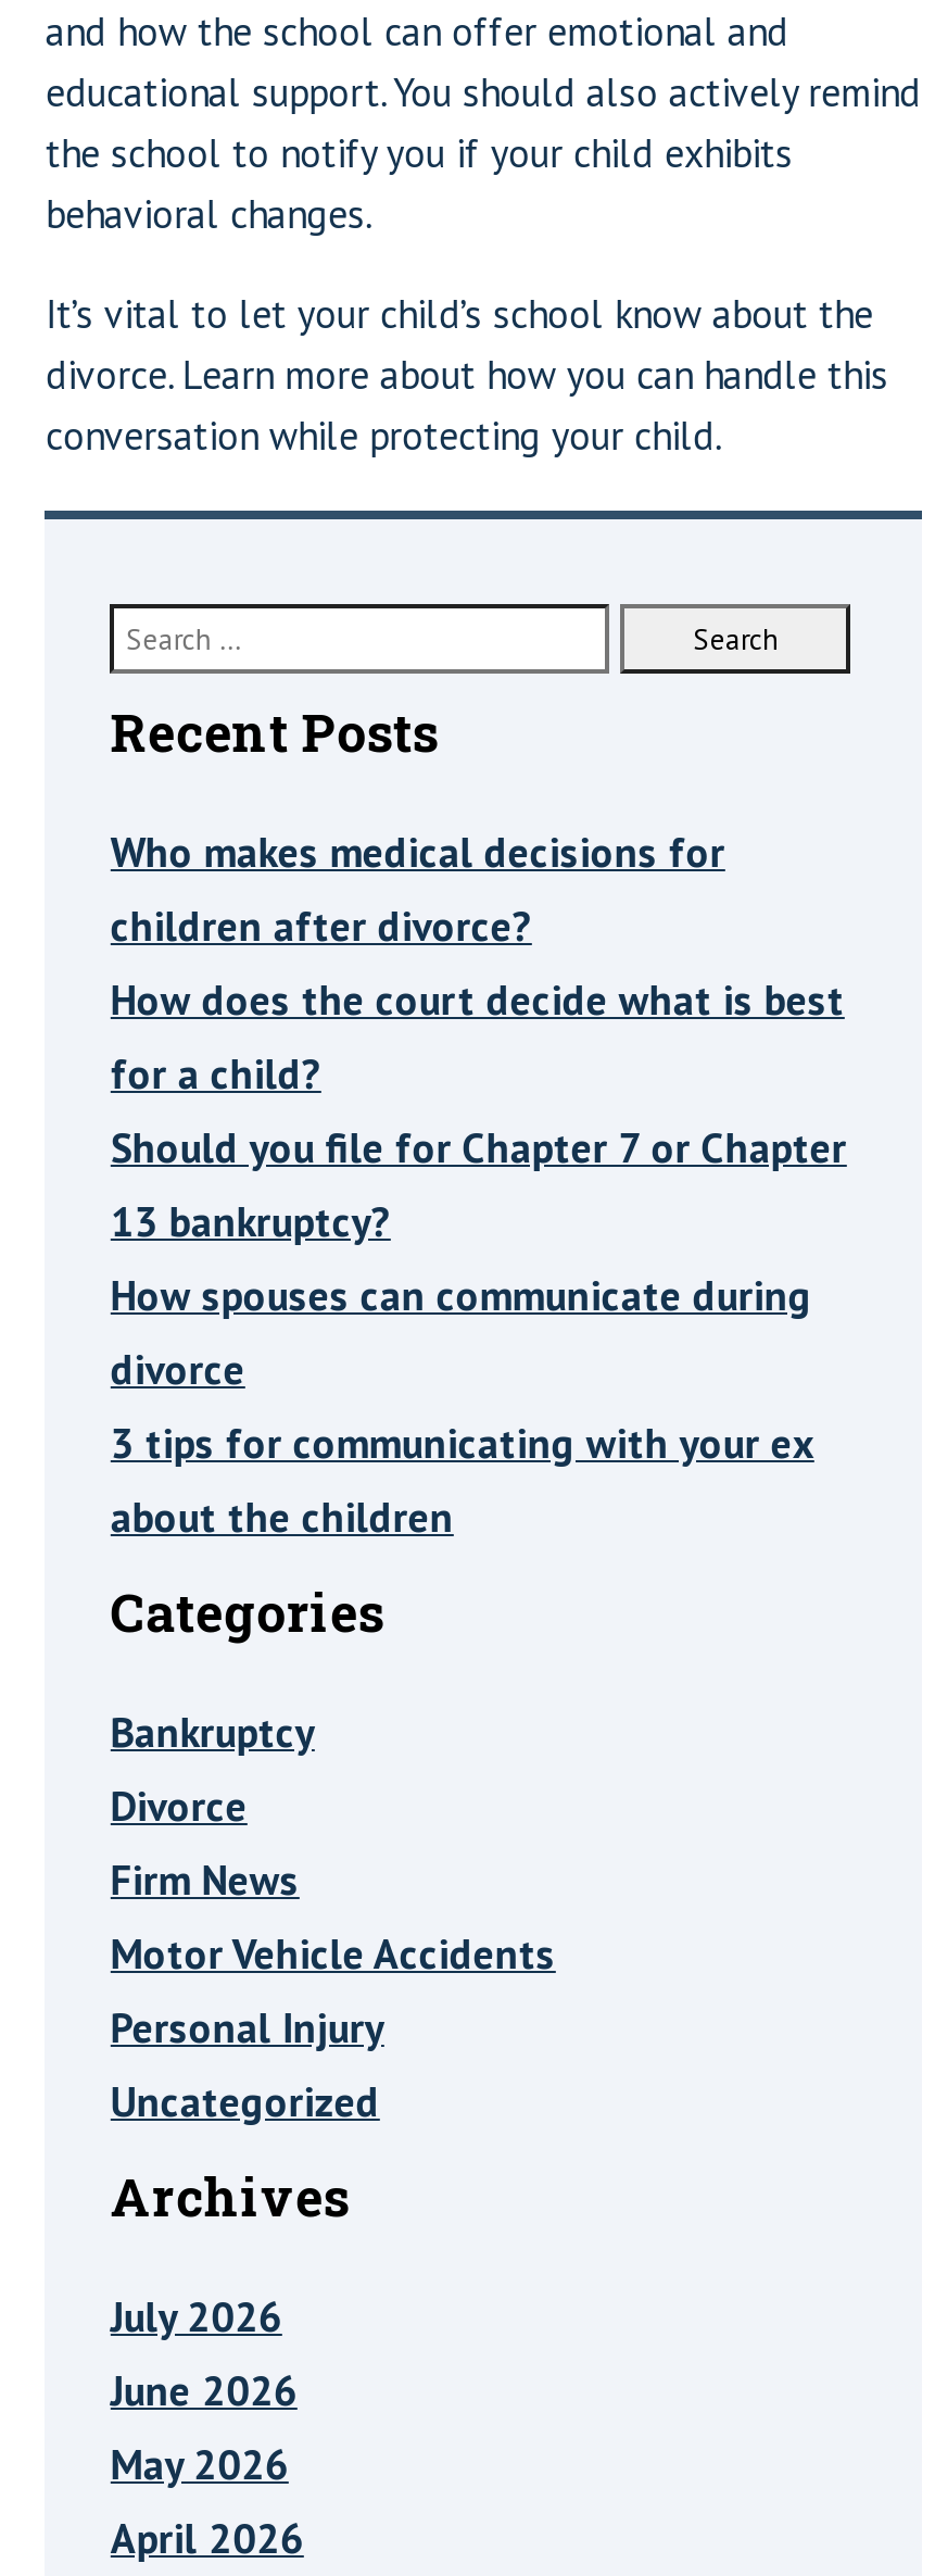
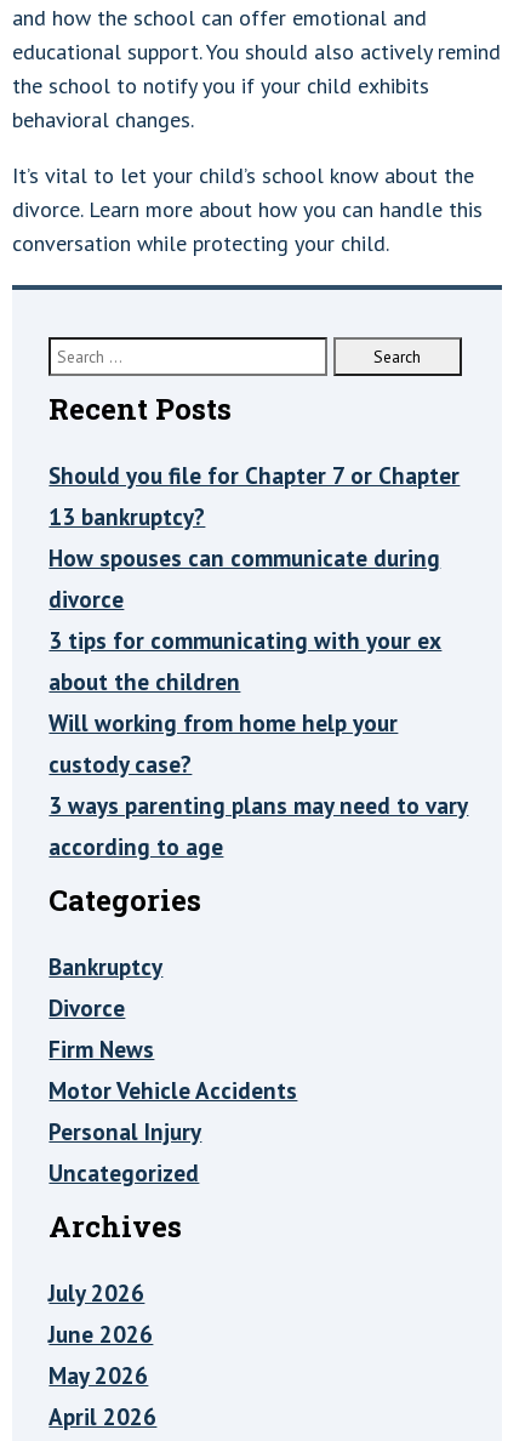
- Who makes medical decisions for
- children after divorce?
- How does the court decide what is best
- for a child?

moved up: Should you file for Chapter 7 or Chapter | 13 bankruptcy? | How spouses can communicate during | divorce | 3 tips for communicating with your ex | about the children

+ Will working from home help your
+ custody case?
+ 3 ways parenting plans may need to vary
+ according to age
